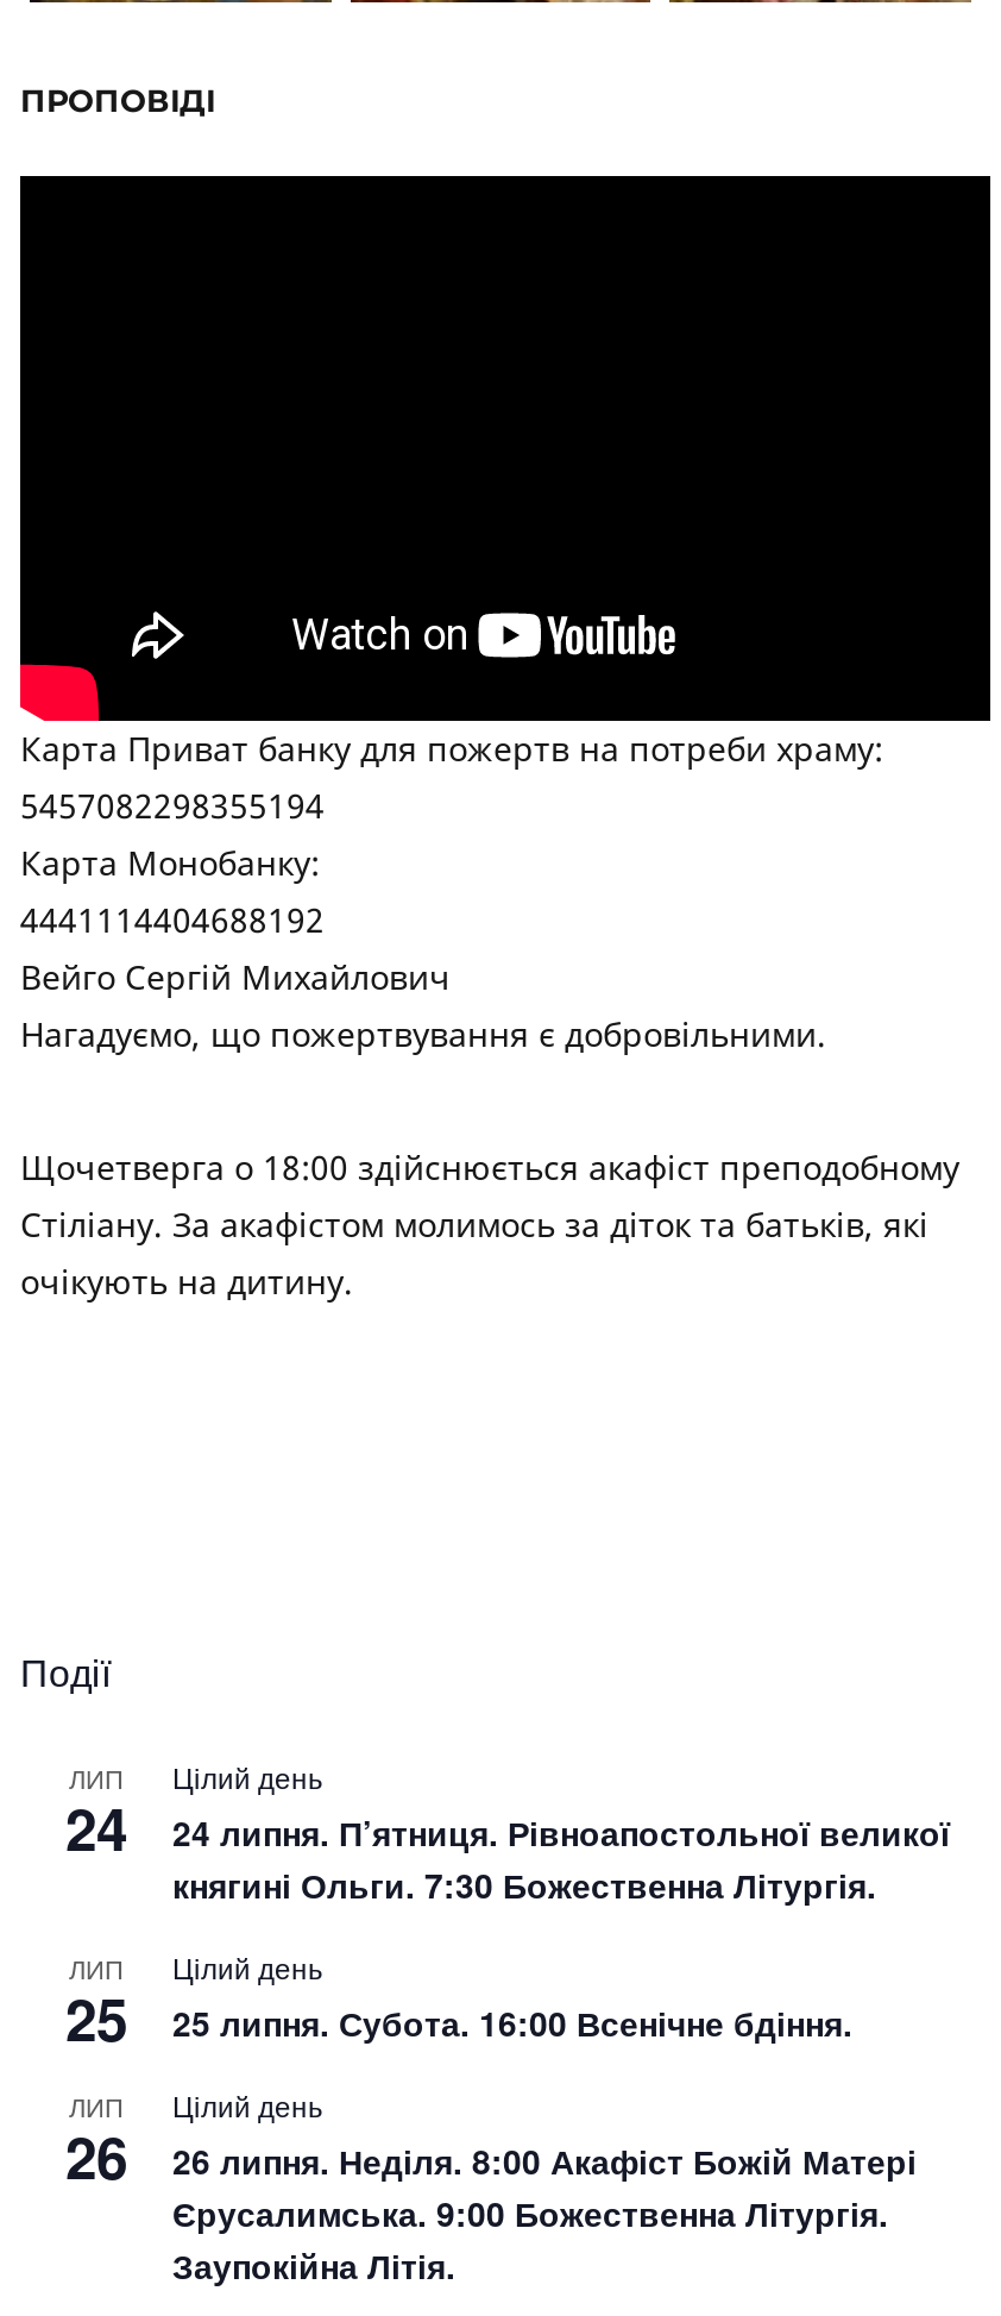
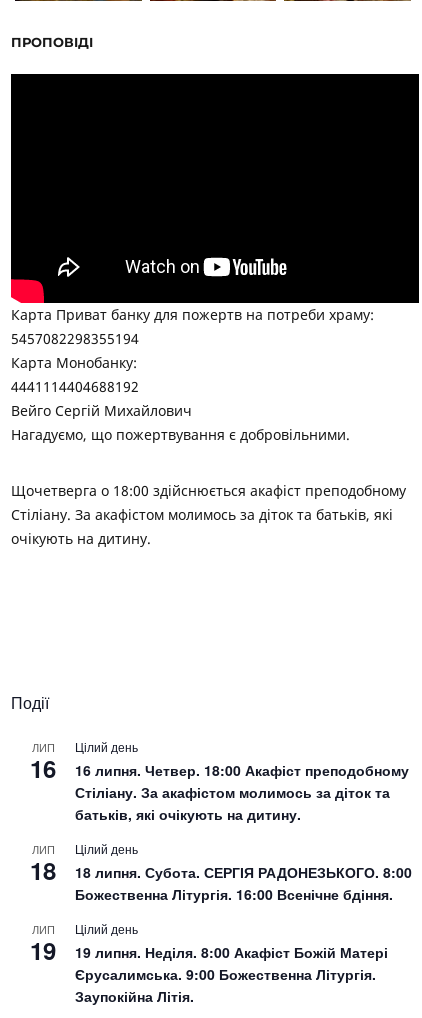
- 24
+ 16

- 24 липня. П’ятниця. Рівноапостольної великої
- княгині Ольги. 7:30 Божественна Літургія.
+ 16 липня. Четвер. 18:00 Акафіст преподобному
+ Стіліану. За акафістом молимось за діток та
+ батьків, які очікують на дитину.

- 25
+ 18

- 25 липня. Субота. 16:00 Всенічне бдіння.
+ 18 липня. Субота. СЕРГІЯ РАДОНЕЗЬКОГО. 8:00
+ Божественна Літургія. 16:00 Всенічне бдіння.

- 26
+ 19

- 26 липня. Неділя. 8:00 Акафіст Божій Матері
+ 19 липня. Неділя. 8:00 Акафіст Божій Матері
